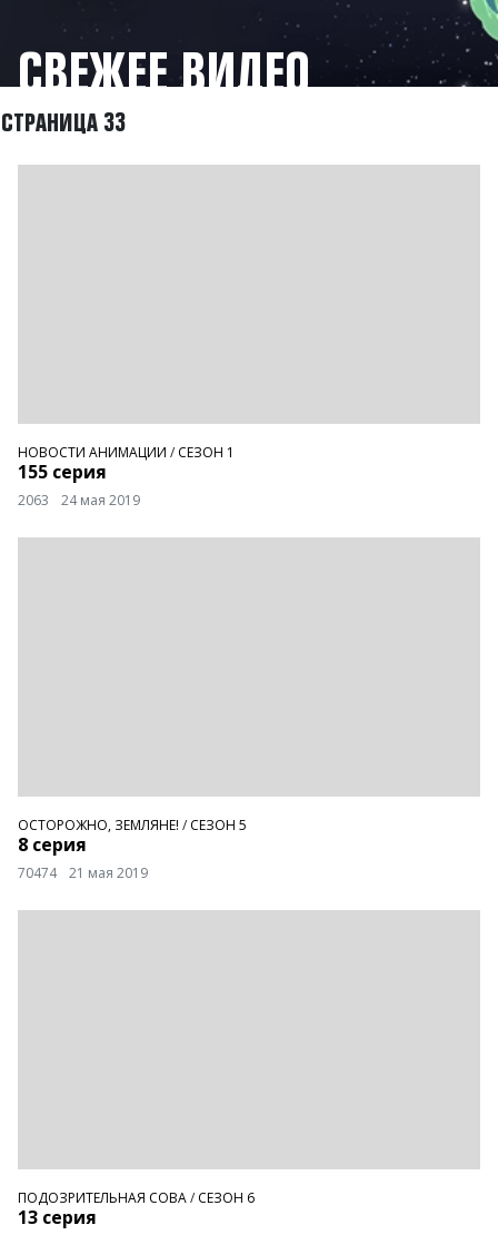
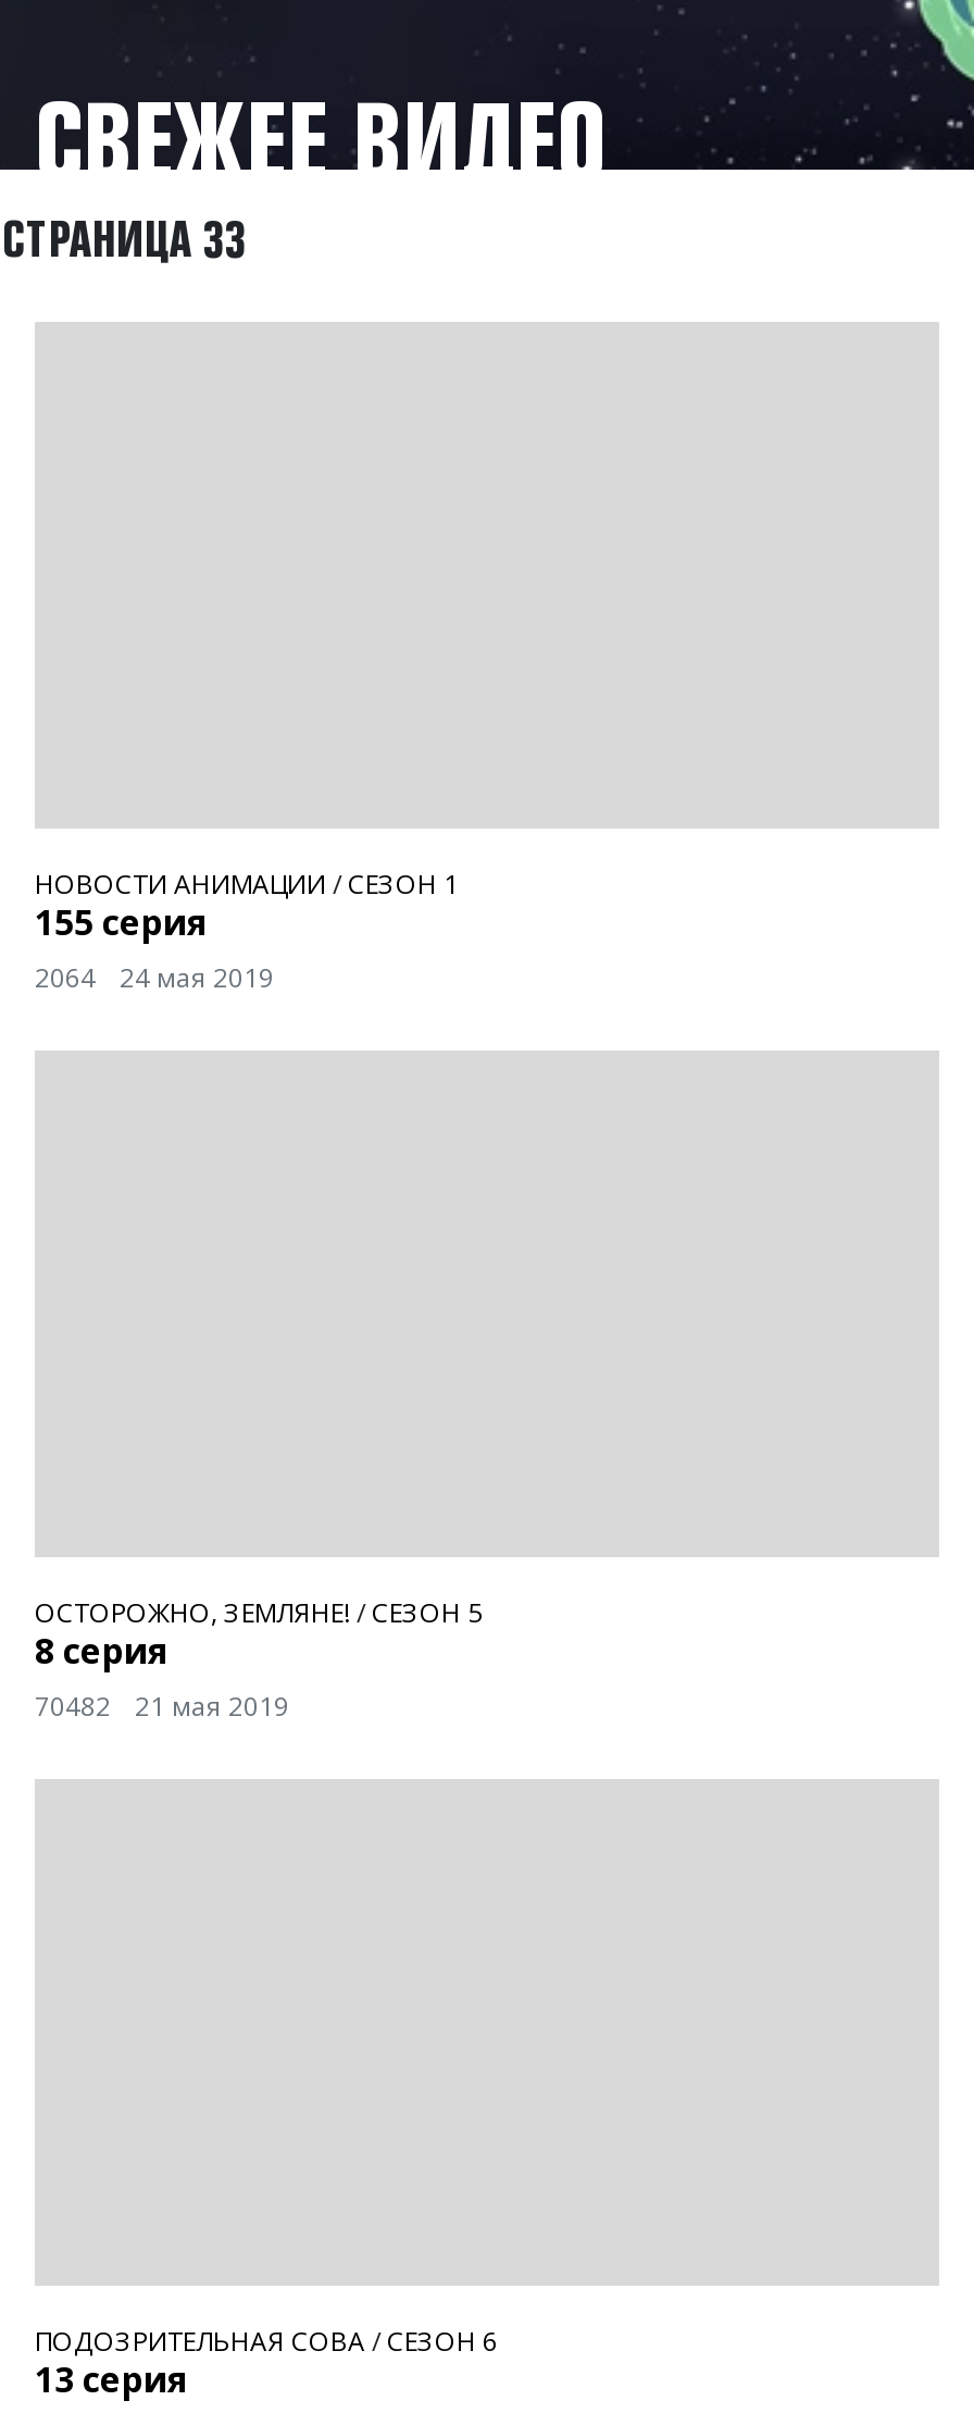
- 2063 24 мая 2019
+ 2064 24 мая 2019

- 70474 21 мая 2019
+ 70482 21 мая 2019
